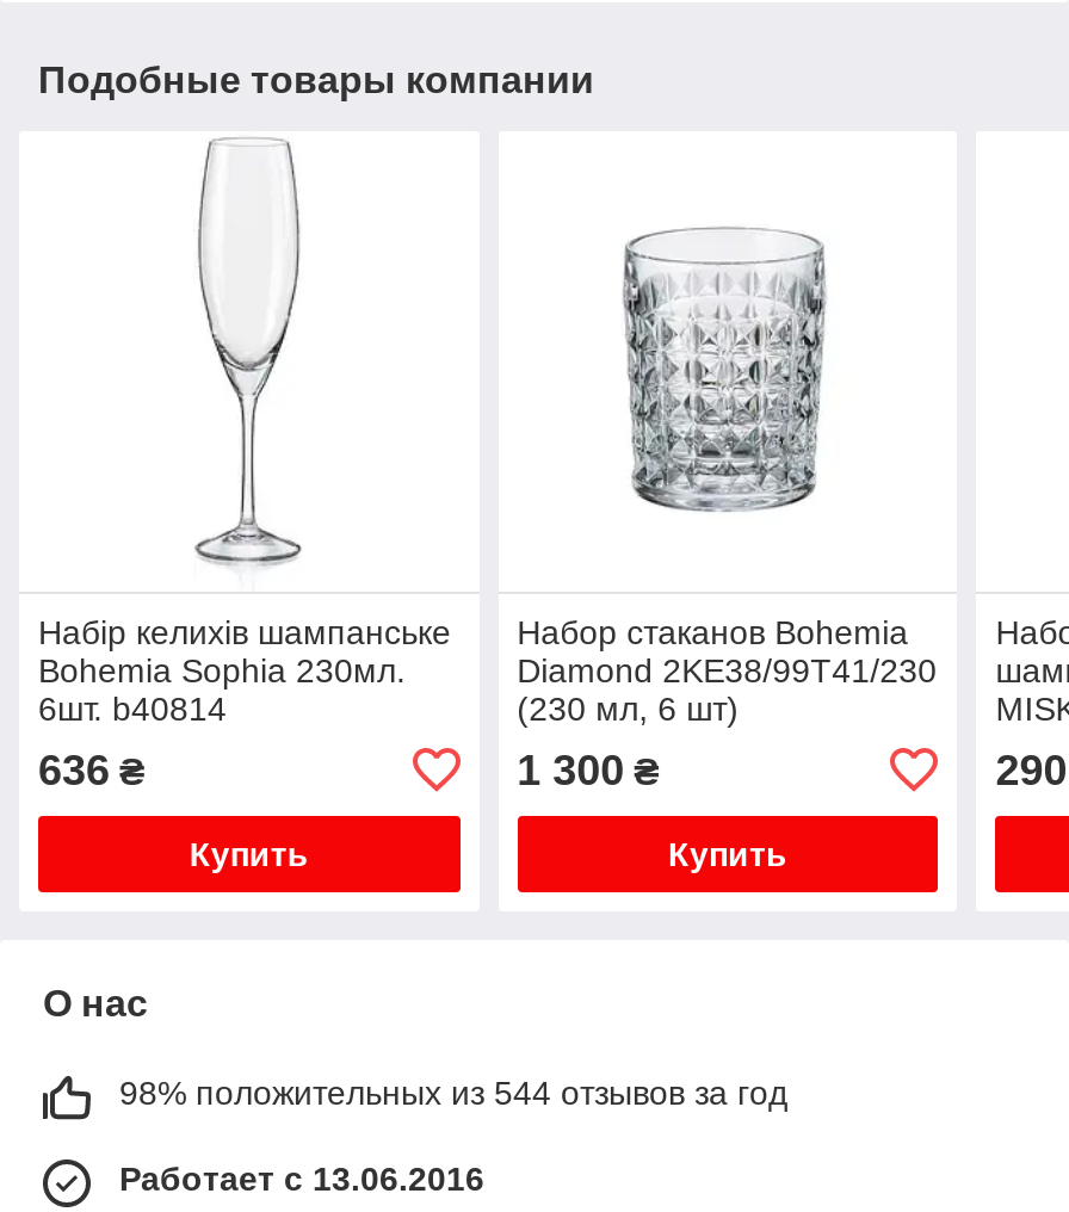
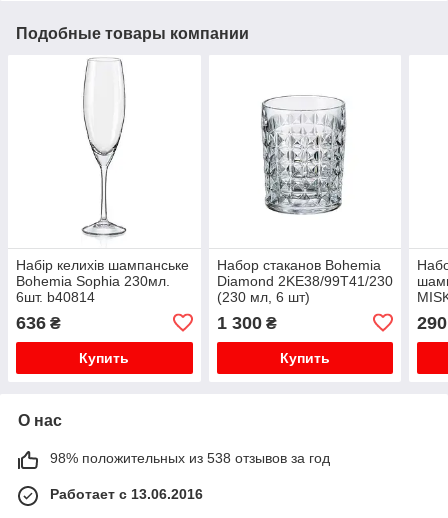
- 98% положительных из 544 отзывов за год
+ 98% положительных из 538 отзывов за год
